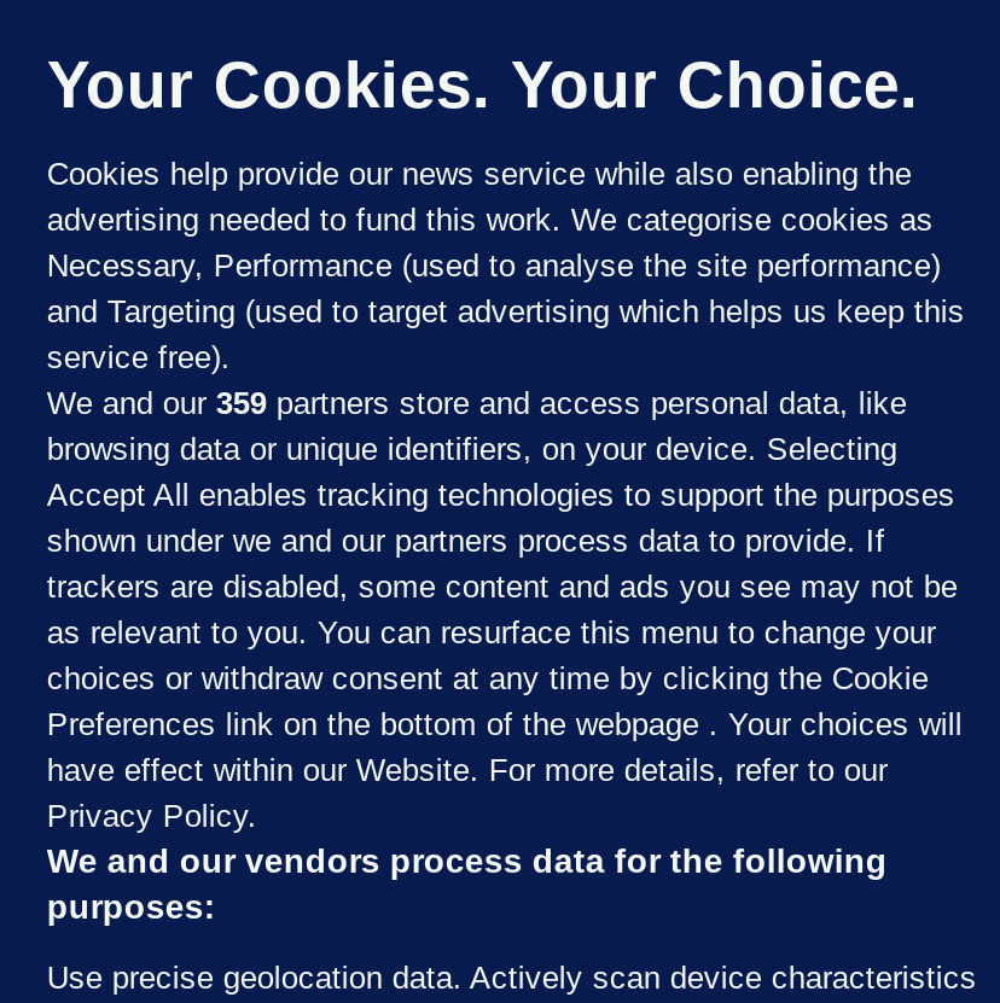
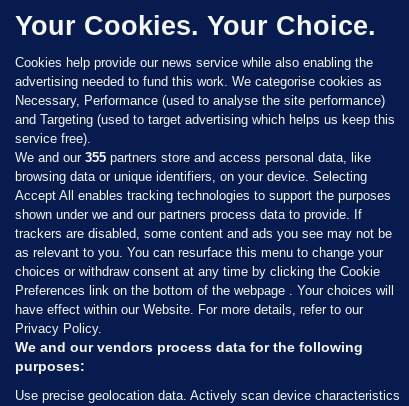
- We and our 359 partners store and access personal data, like
+ We and our 355 partners store and access personal data, like
